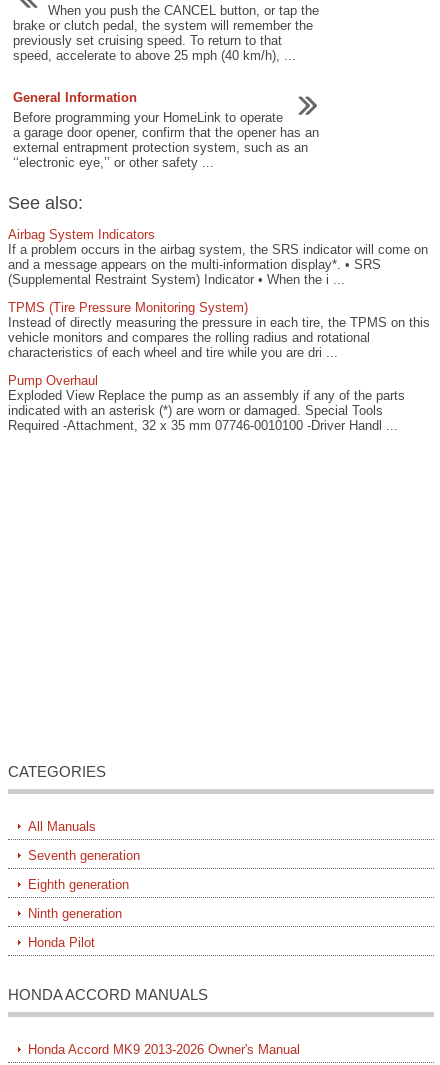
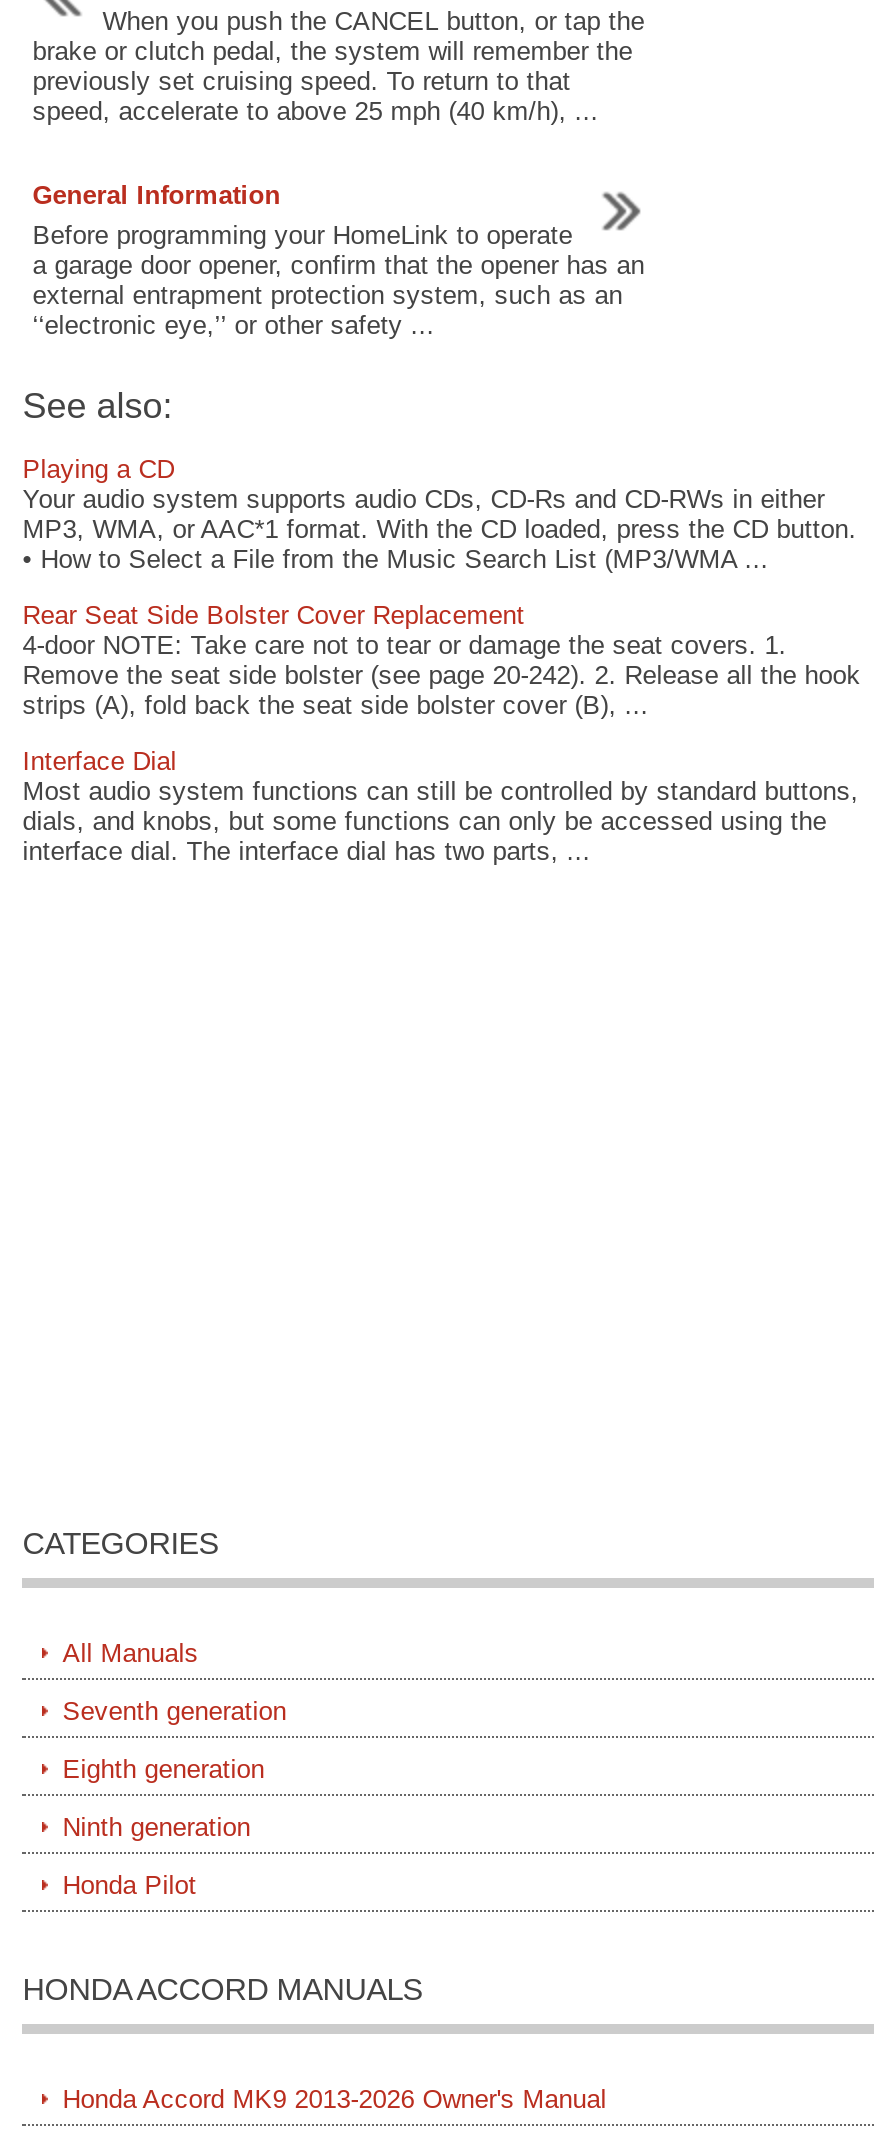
- Airbag System Indicators
- If a problem occurs in the airbag system, the SRS indicator will come on
- and a message appears on the multi-information display*. • SRS
- (Supplemental Restraint System) Indicator • When the i ...
+ Playing a CD
+ Your audio system supports audio CDs, CD-Rs and CD-RWs in either
+ MP3, WMA, or AAC*1 format. With the CD loaded, press the CD button.
+ • How to Select a File from the Music Search List (MP3/WMA ...

- TPMS (Tire Pressure Monitoring System)
- Instead of directly measuring the pressure in each tire, the TPMS on this
- vehicle monitors and compares the rolling radius and rotational
- characteristics of each wheel and tire while you are dri ...
+ Rear Seat Side Bolster Cover Replacement
+ 4-door NOTE: Take care not to tear or damage the seat covers. 1.
+ Remove the seat side bolster (see page 20-242). 2. Release all the hook
+ strips (A), fold back the seat side bolster cover (B), ...

- Pump Overhaul
- Exploded View Replace the pump as an assembly if any of the parts
- indicated with an asterisk (*) are worn or damaged. Special Tools
- Required -Attachment, 32 x 35 mm 07746-0010100 -Driver Handl ...
+ Interface Dial
+ Most audio system functions can still be controlled by standard buttons,
+ dials, and knobs, but some functions can only be accessed using the
+ interface dial. The interface dial has two parts, ...
